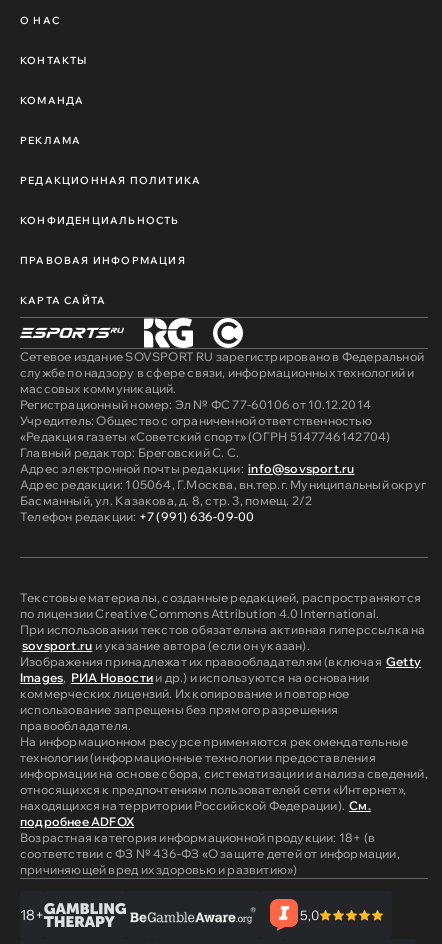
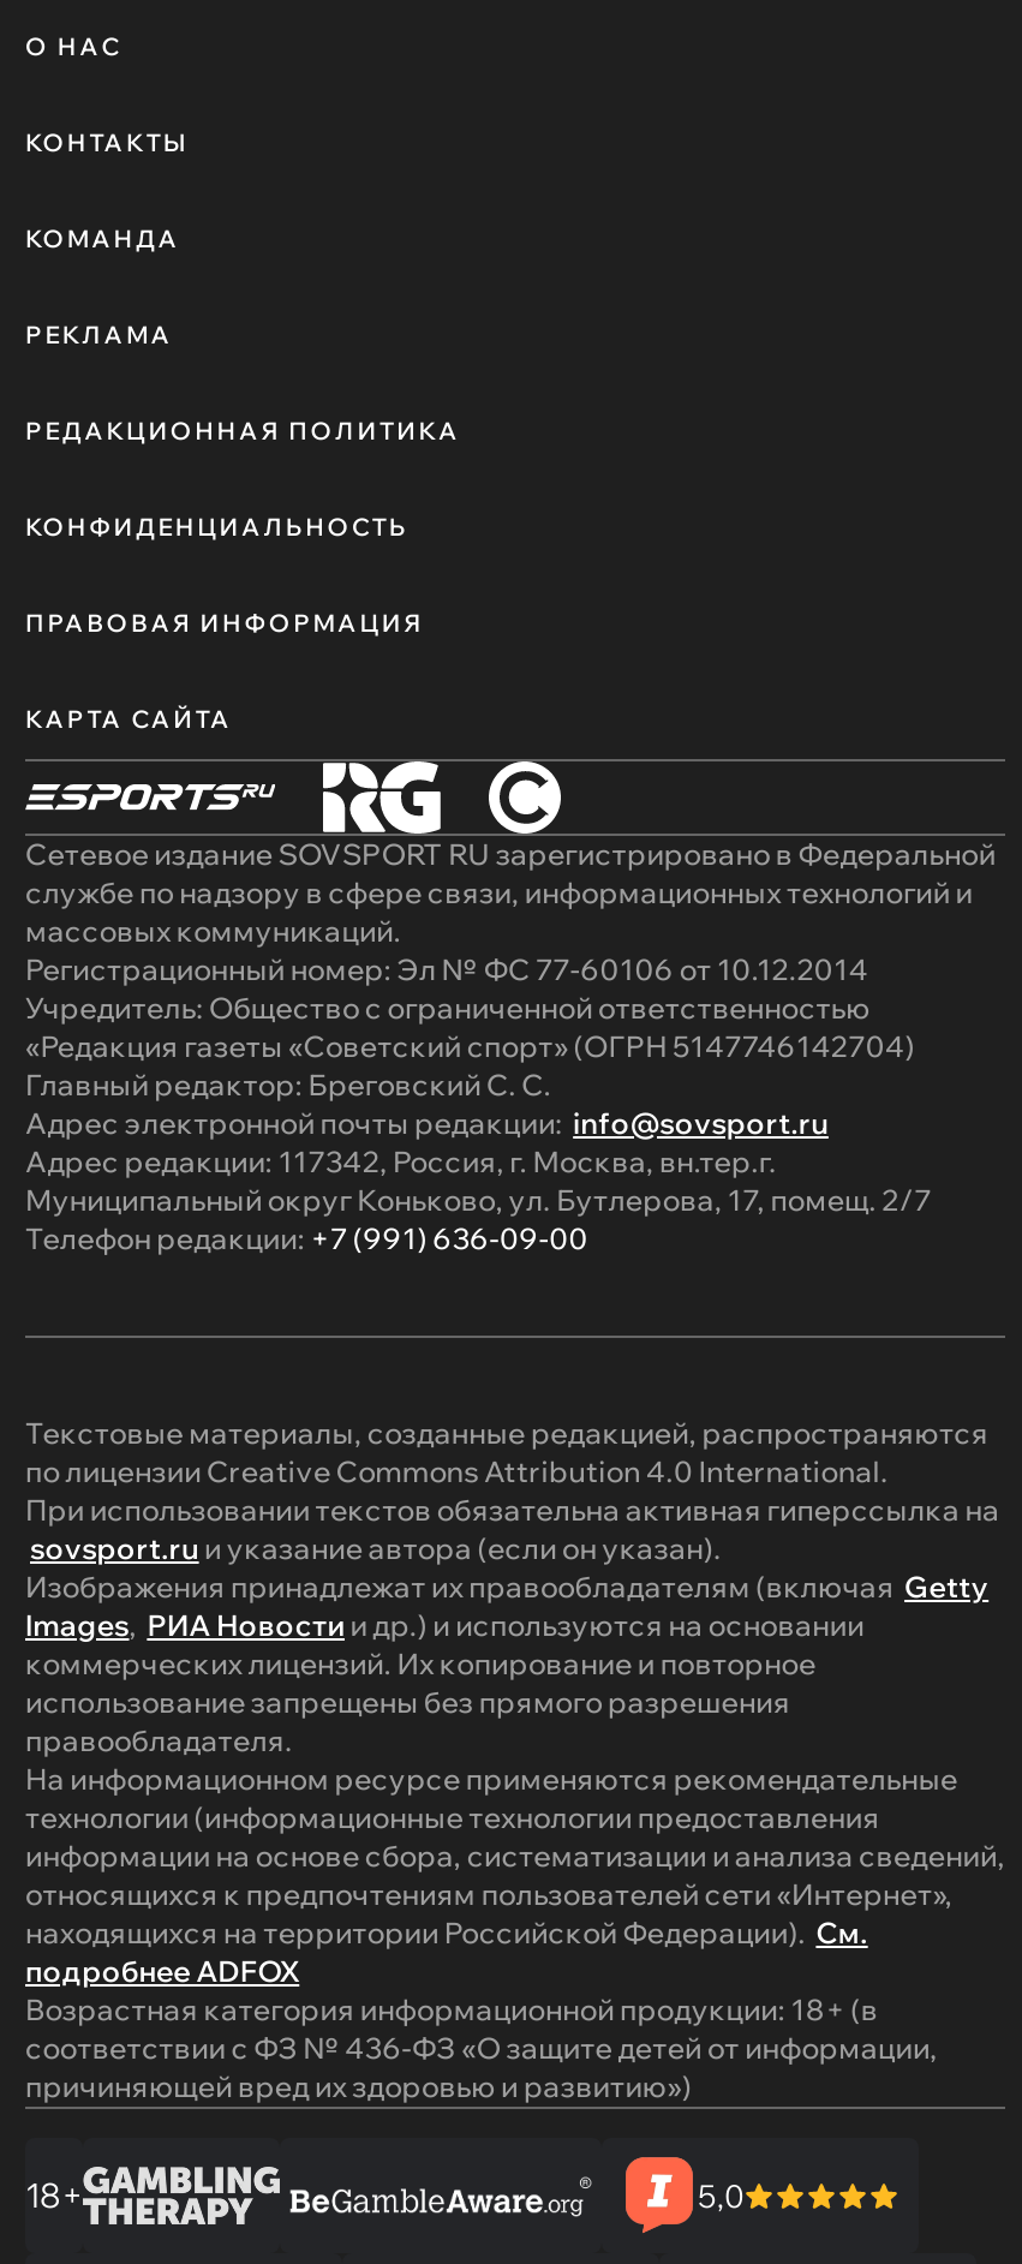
- Адрес редакции: 105064, Г.Москва, вн.тер.г. Муниципальный округ
- Басманный, ул. Казакова, д. 8, стр. 3, помещ. 2/2
+ Адрес редакции: 117342, Россия, г. Москва, вн.тер.г.
+ Муниципальный округ Коньково, ул. Бутлерова, 17, помещ. 2/7
